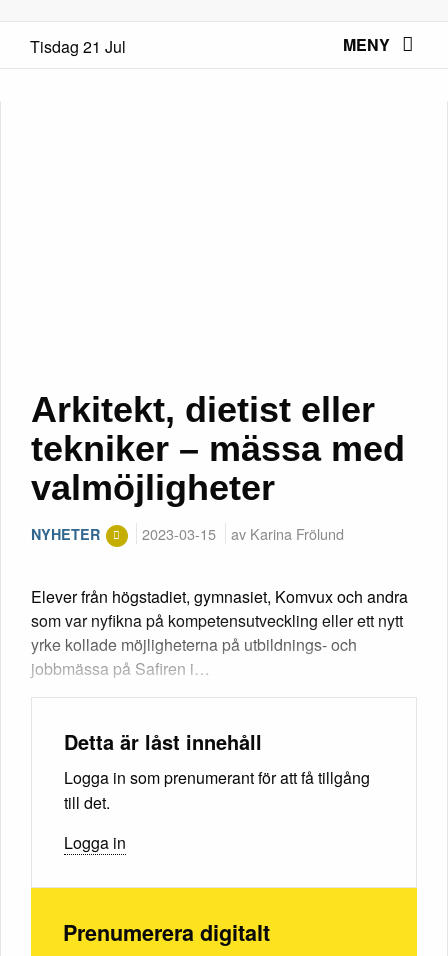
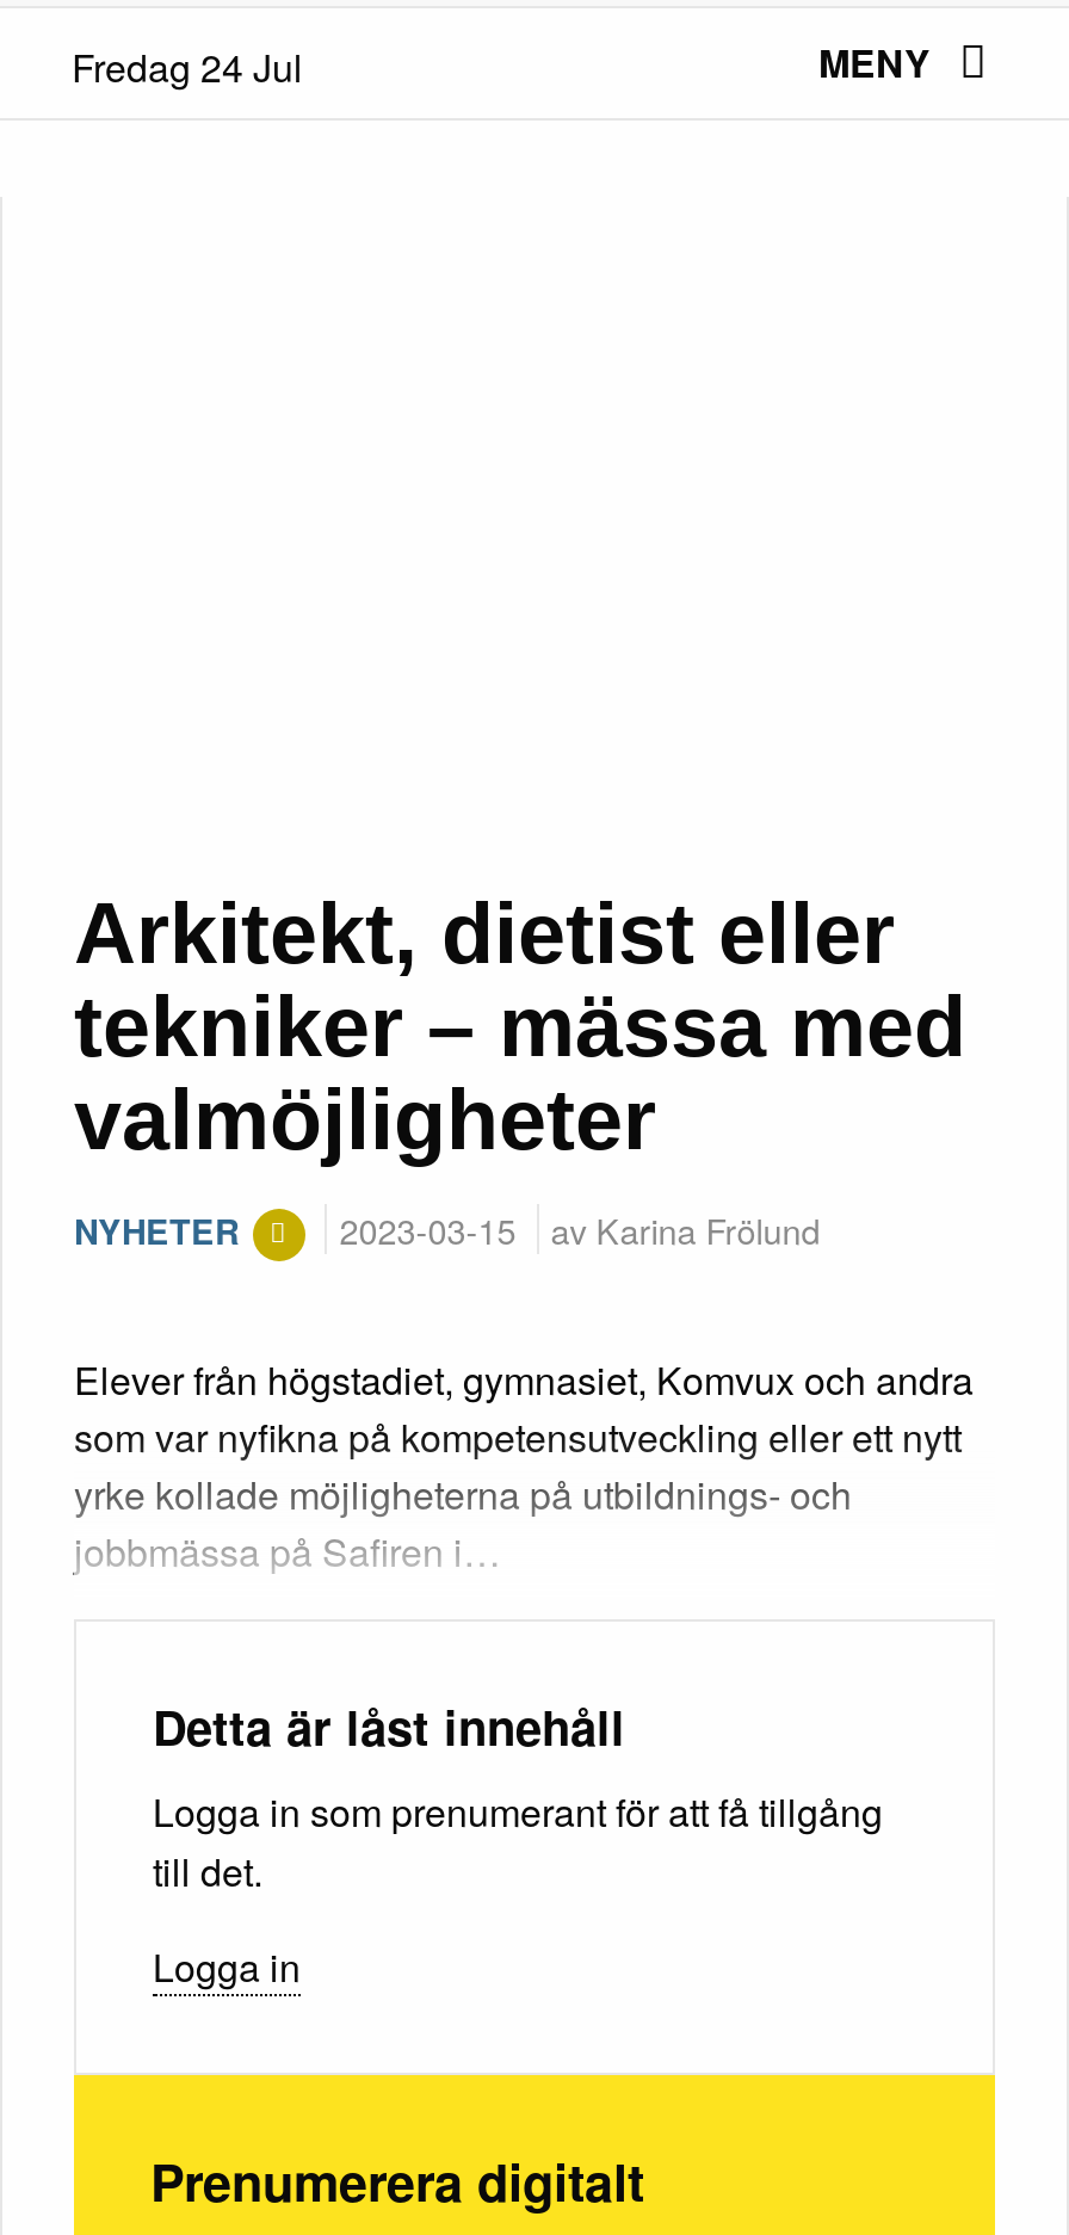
- Tisdag 21 Jul
+ Fredag 24 Jul
